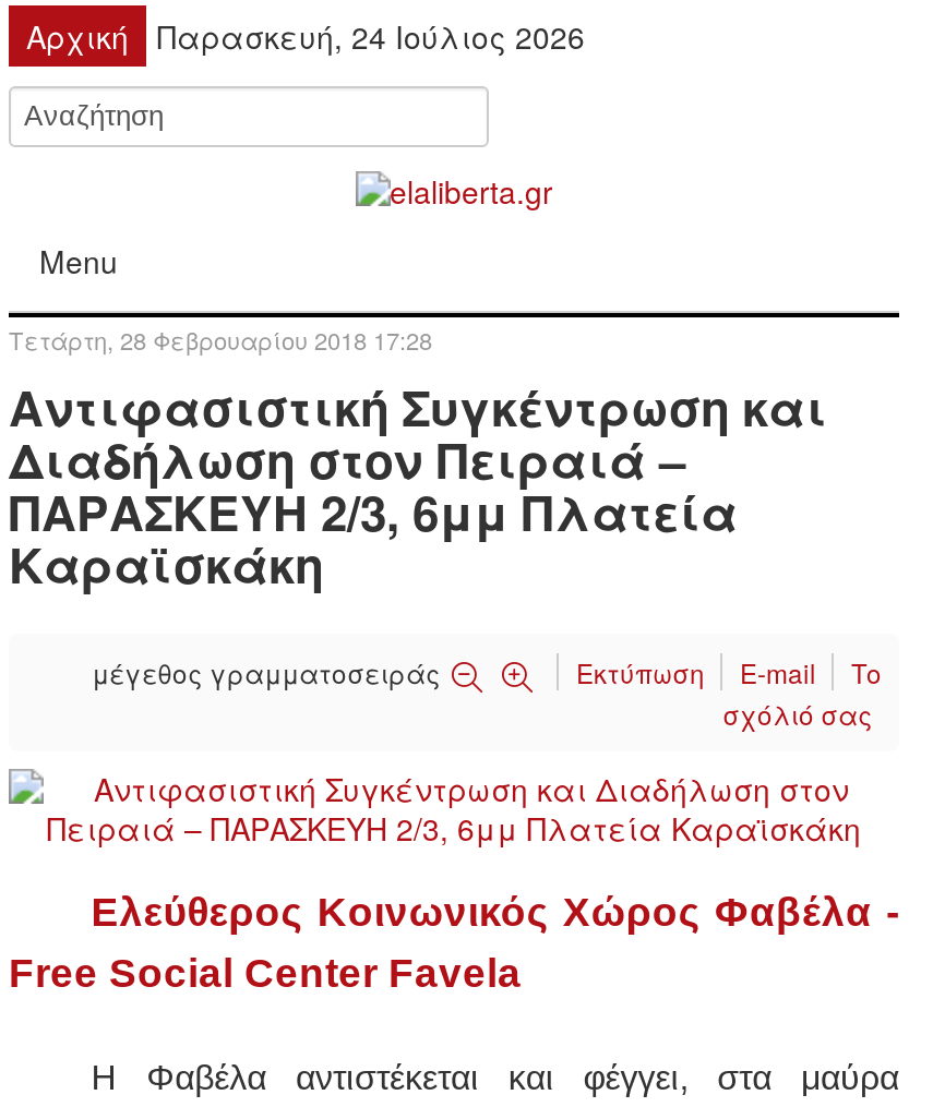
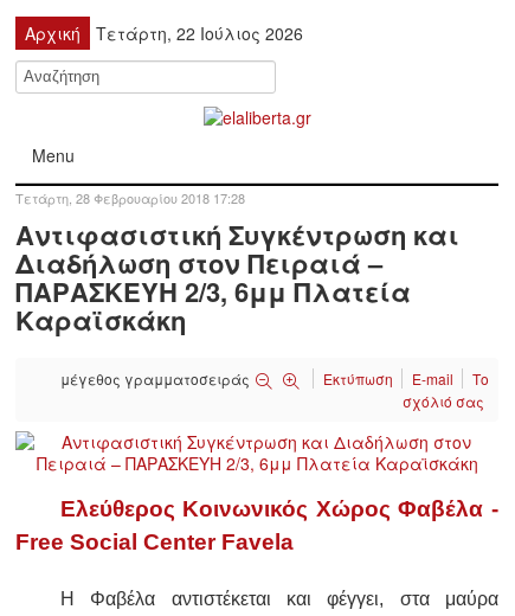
- Παρασκευή, 24 Ιούλιος 2026
+ Τετάρτη, 22 Ιούλιος 2026
